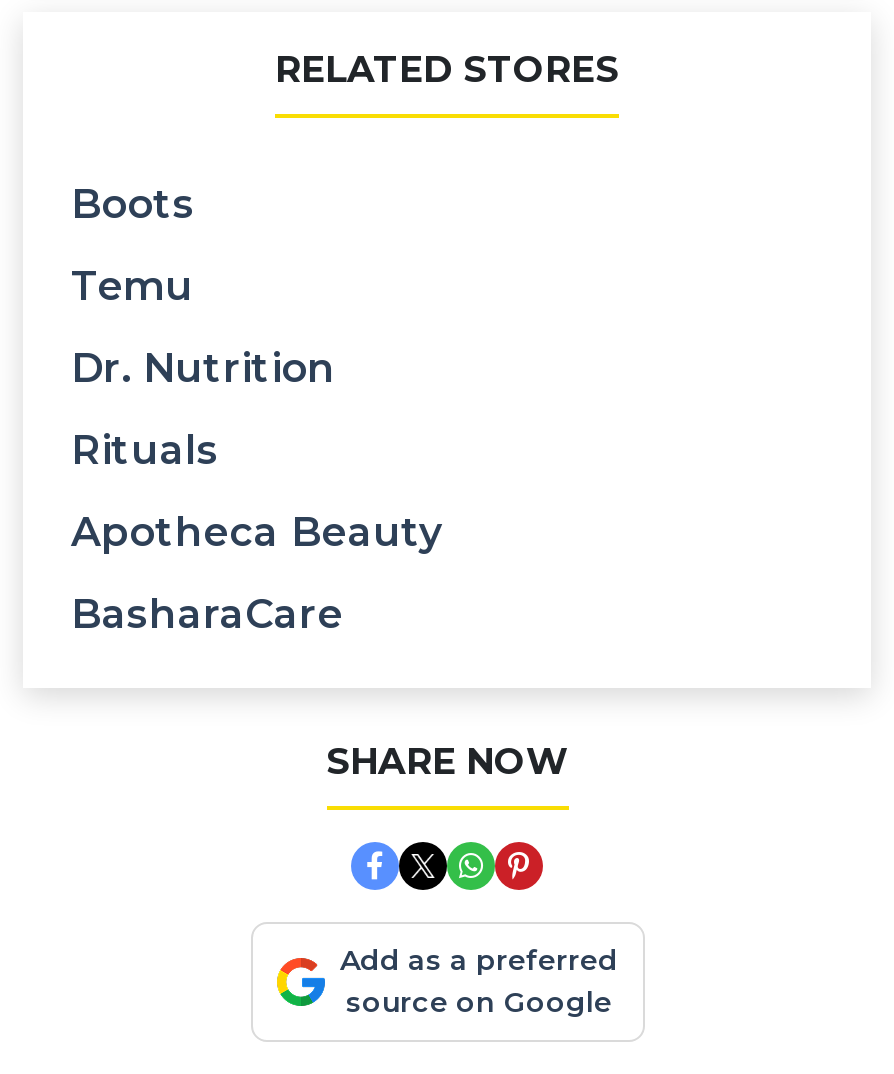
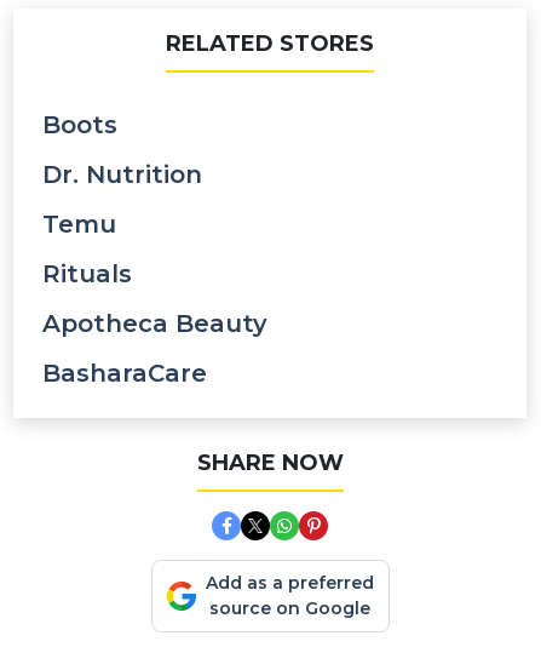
moved down: Temu

moved up: Dr. Nutrition
